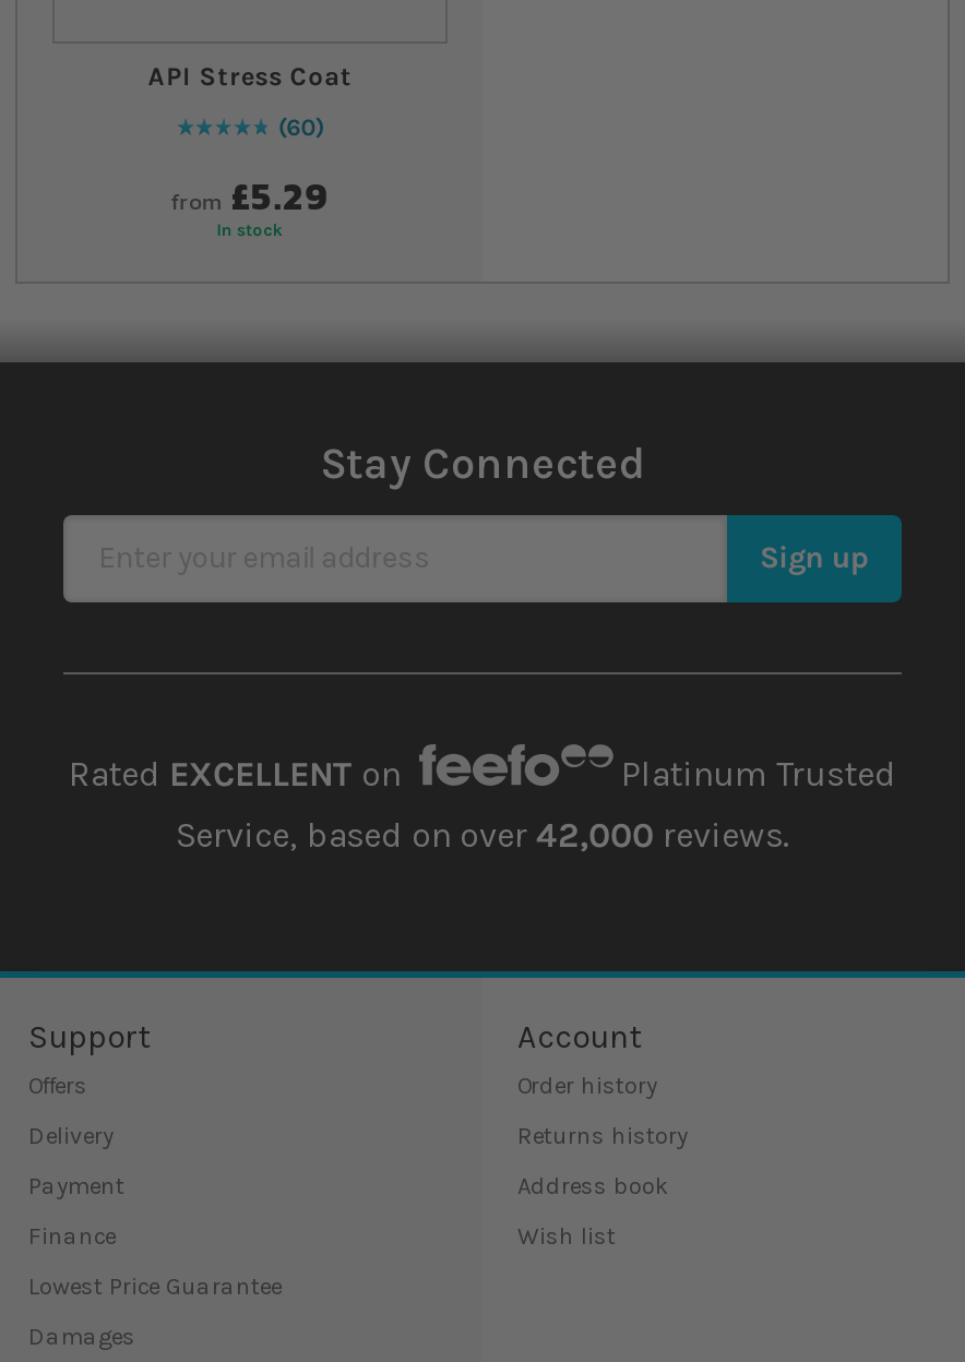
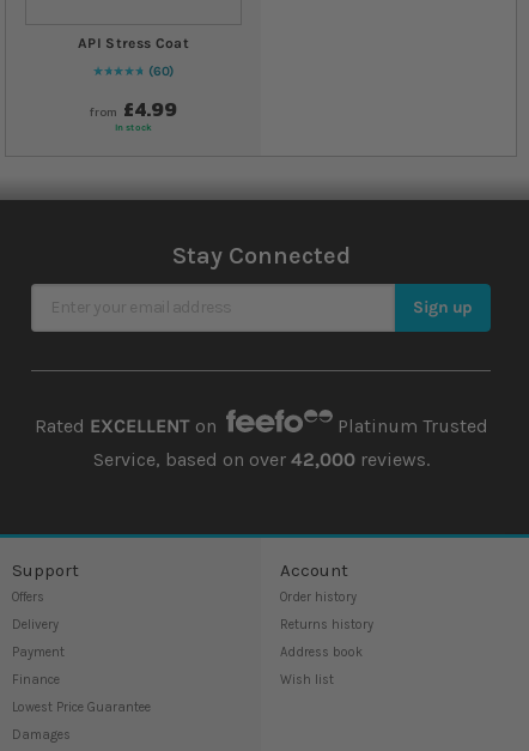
- from £5.29
+ from £4.99
